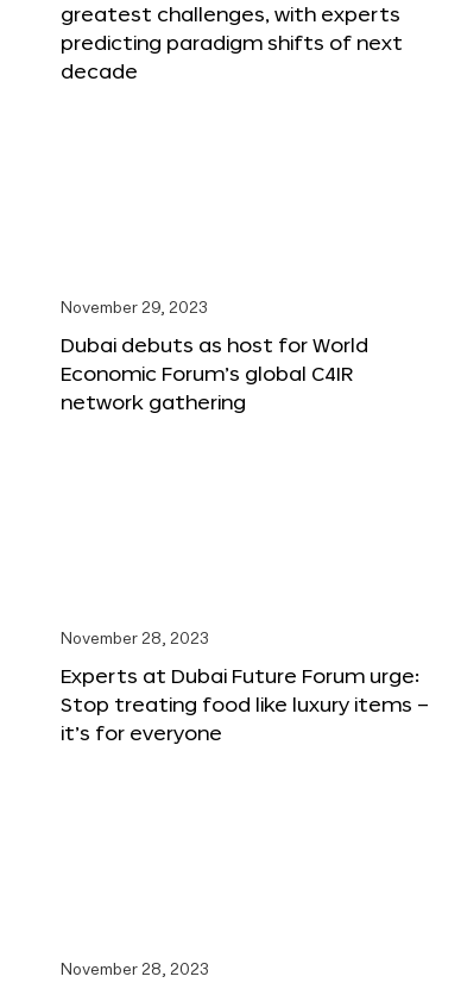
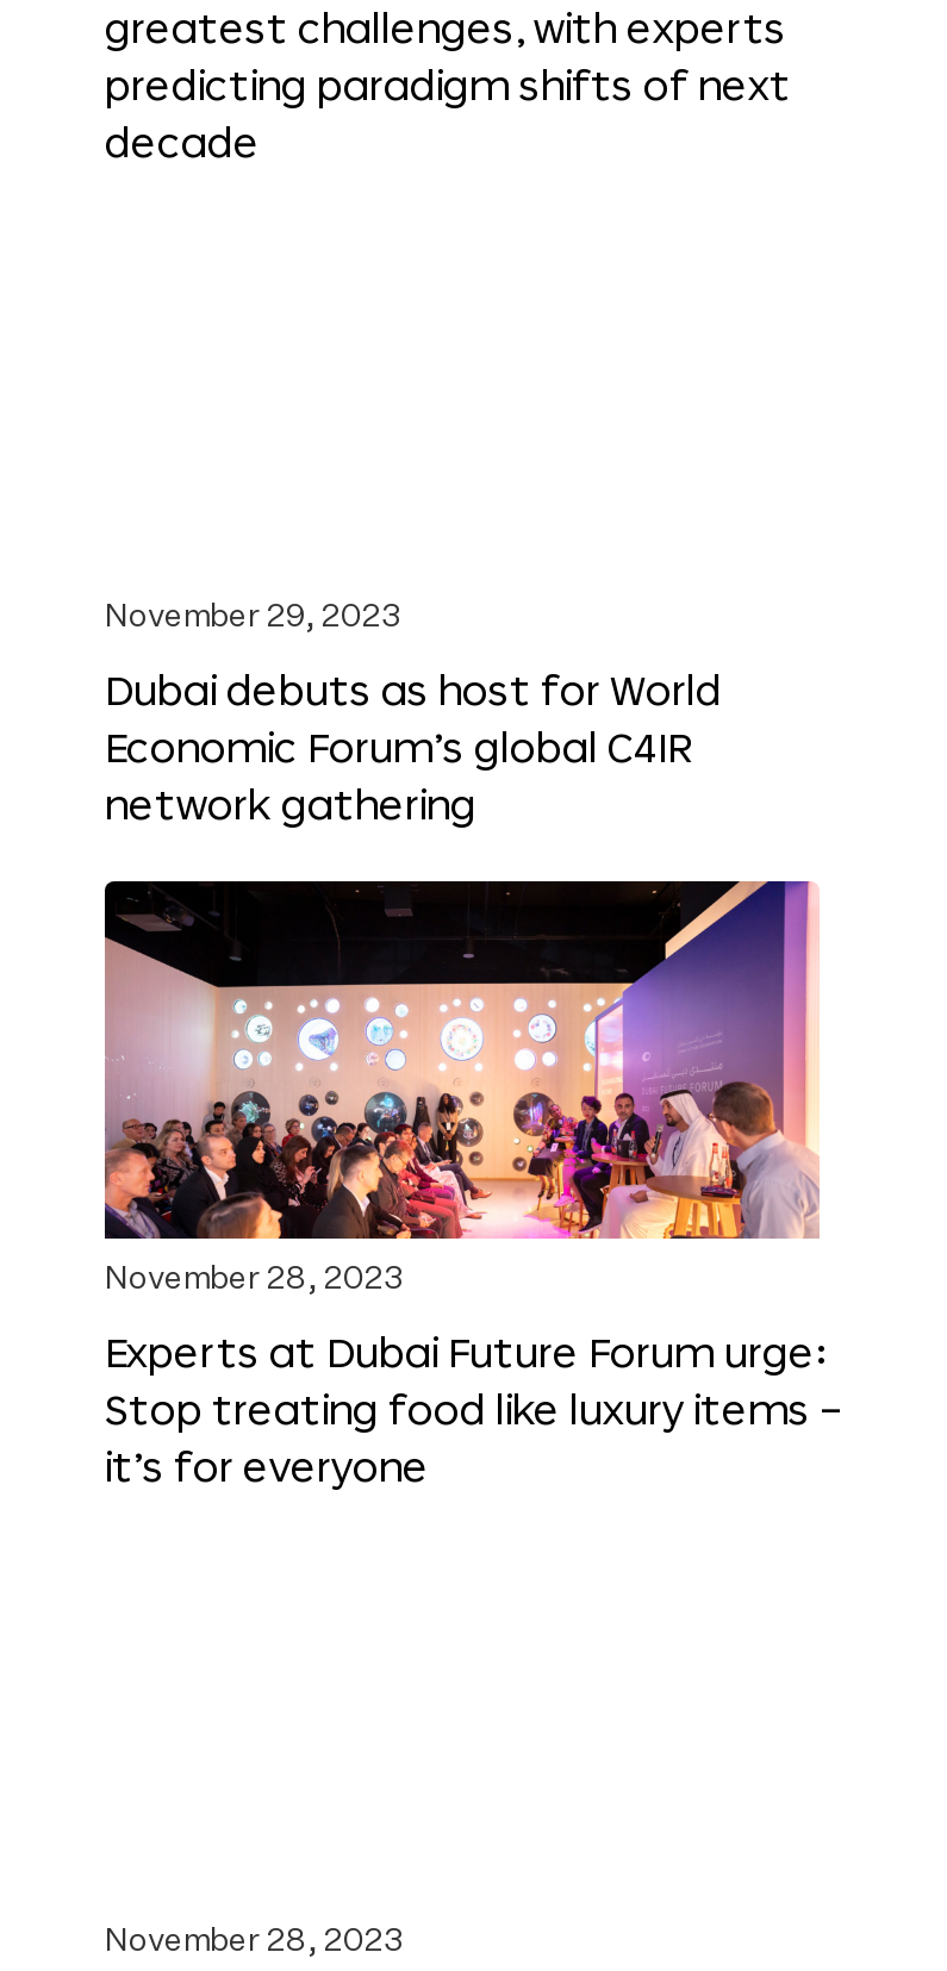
+ [image]
